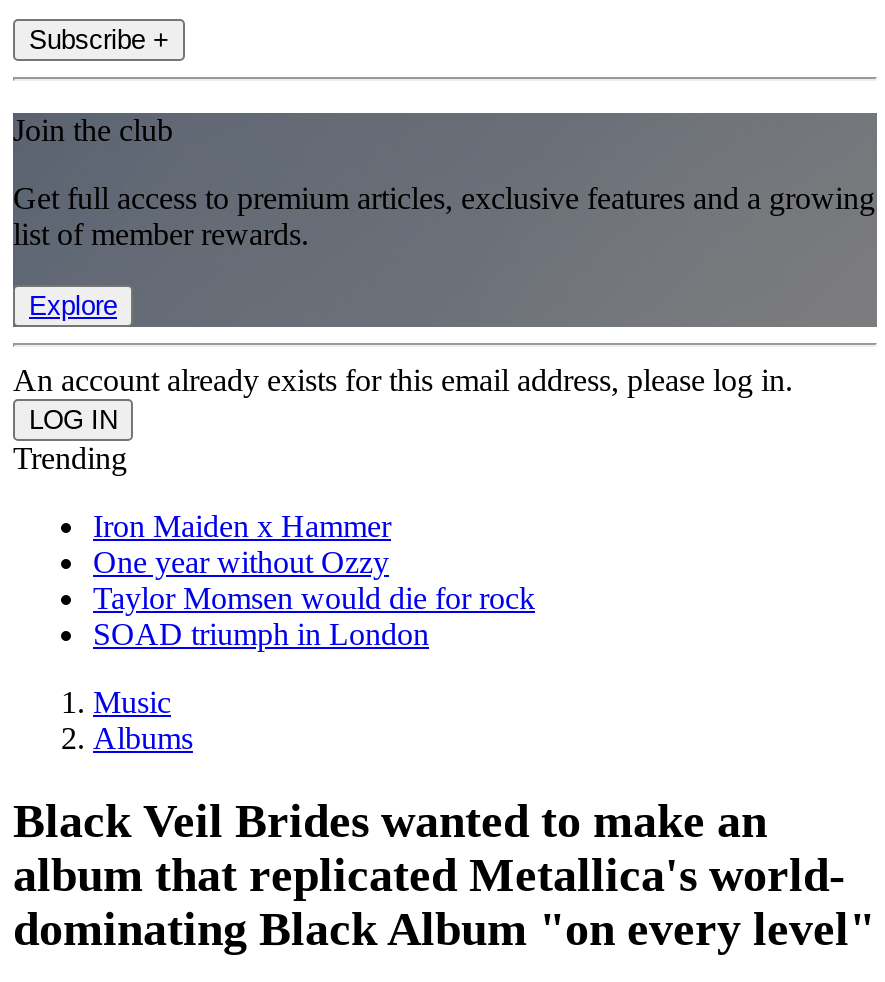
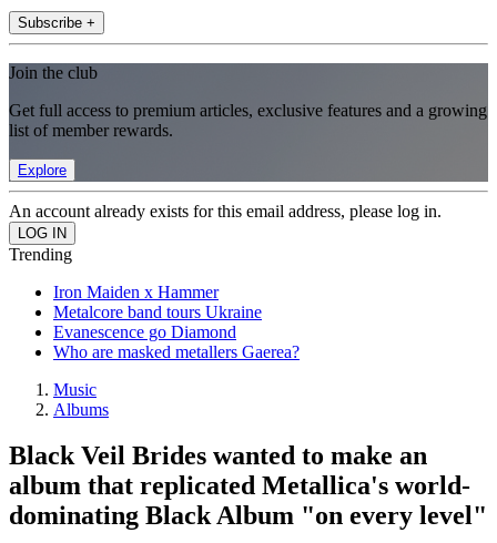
- One year without Ozzy
- Taylor Momsen would die for rock
- SOAD triumph in London
+ Metalcore band tours Ukraine
+ Evanescence go Diamond
+ Who are masked metallers Gaerea?
